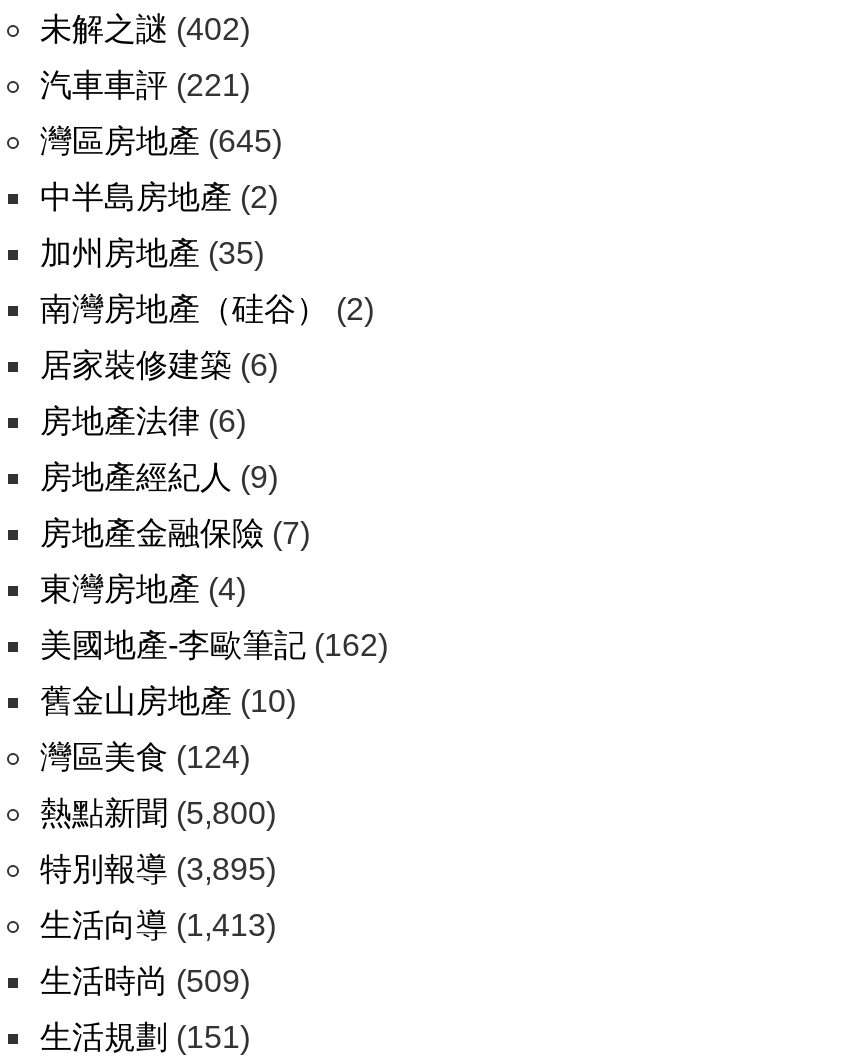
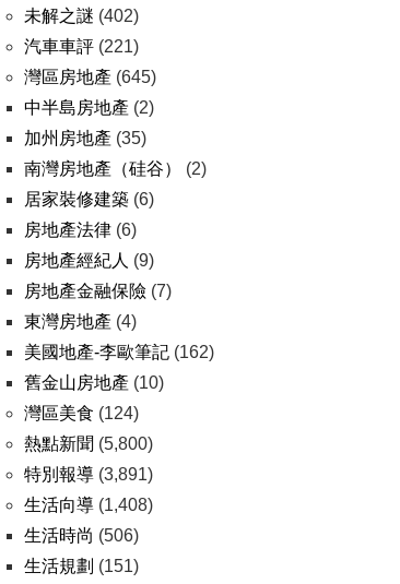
- 特別報導(3,895)
+ 特別報導(3,891)

- 生活向導(1,413)
+ 生活向導(1,408)

- 生活時尚(509)
+ 生活時尚(506)
